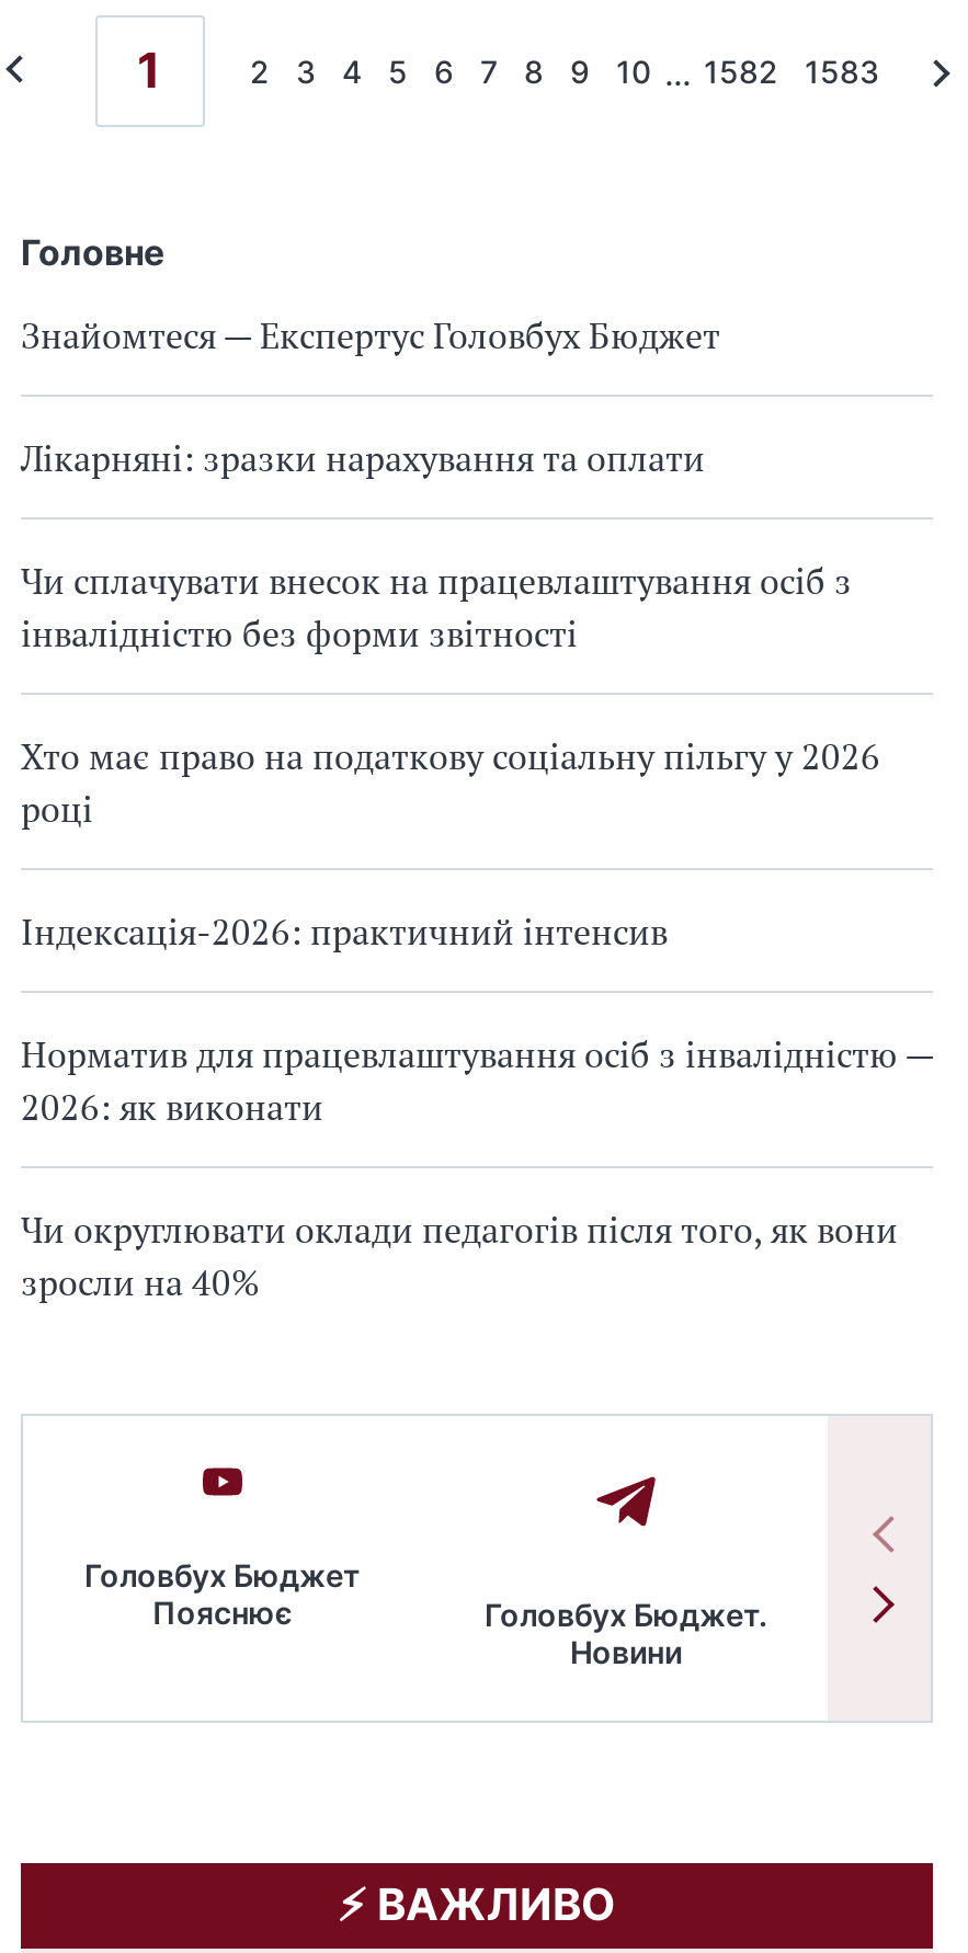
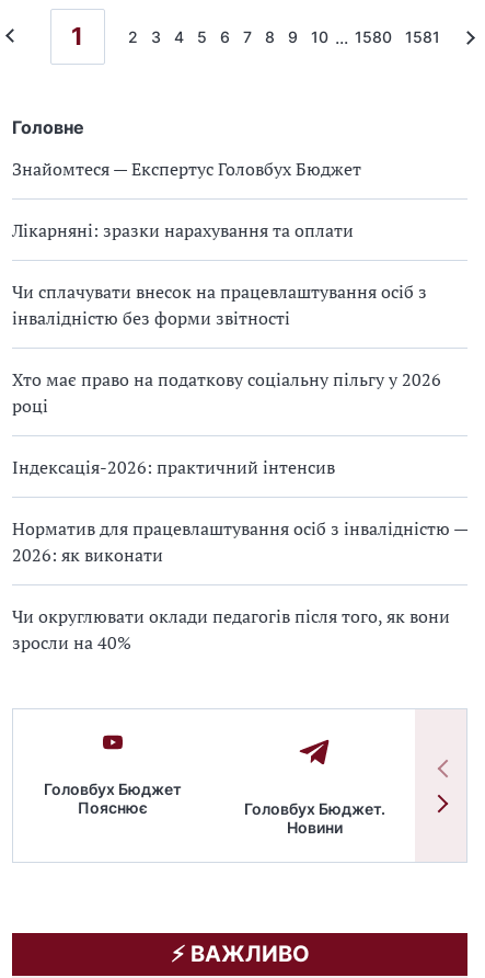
- 10 ... 1582
+ 10 ... 1580

- 1583
+ 1581
